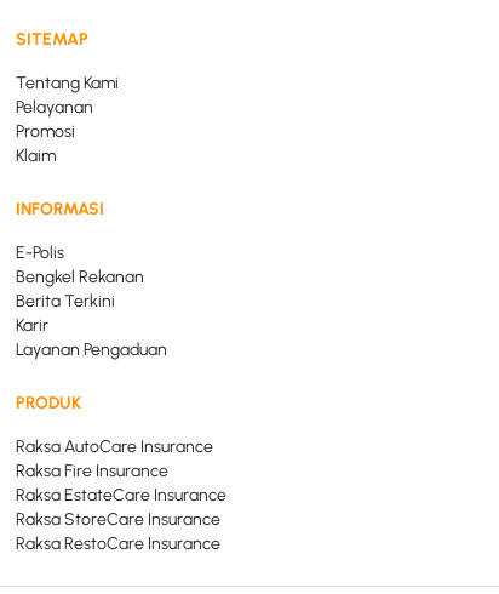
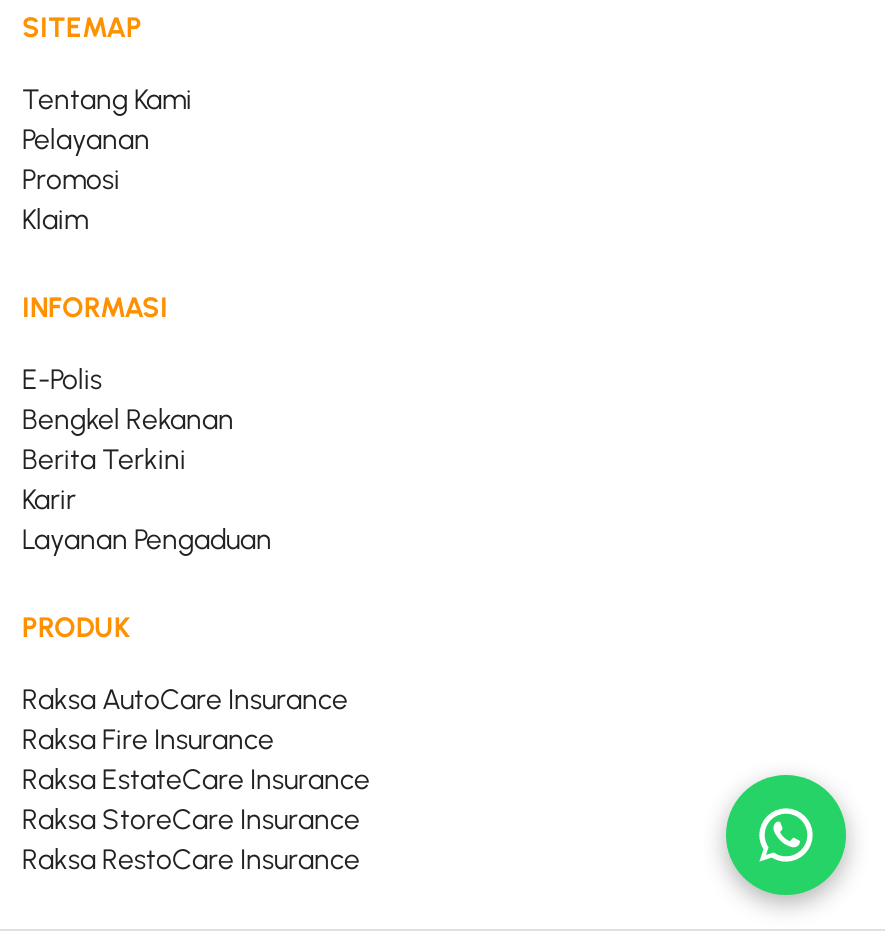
+ [image]
